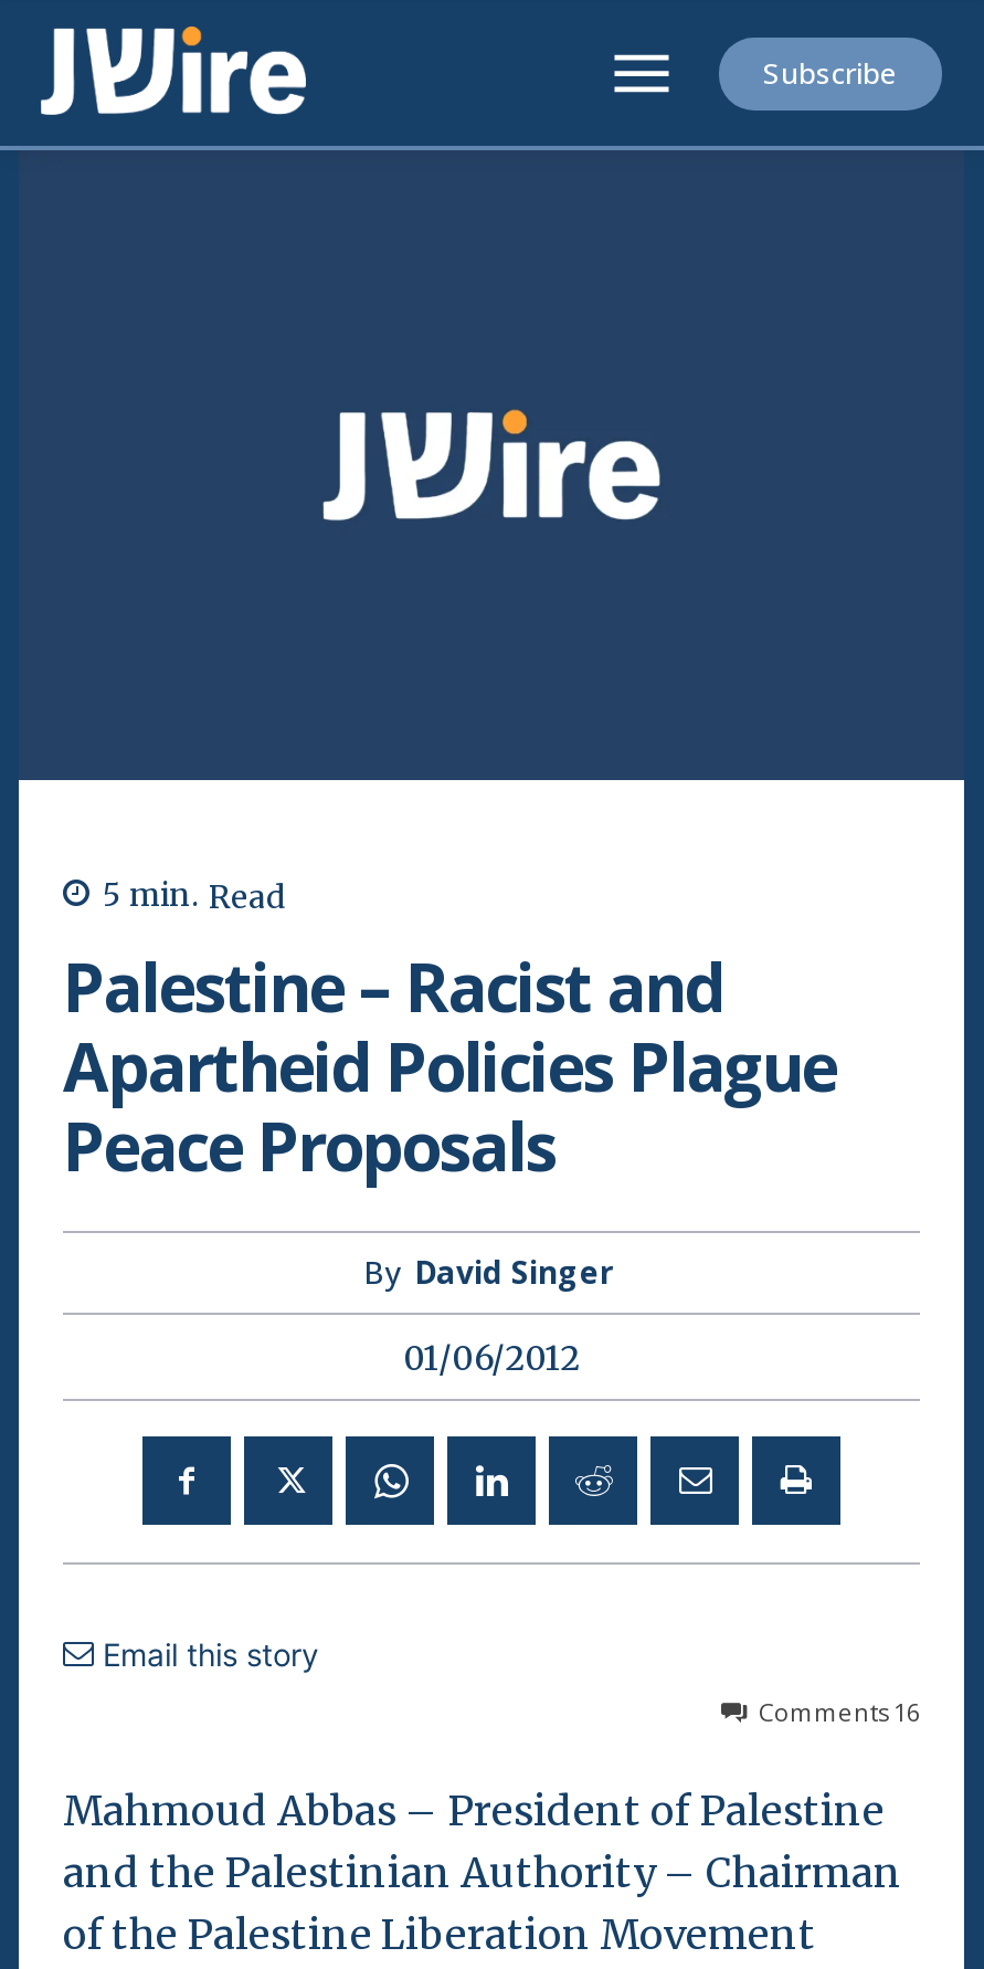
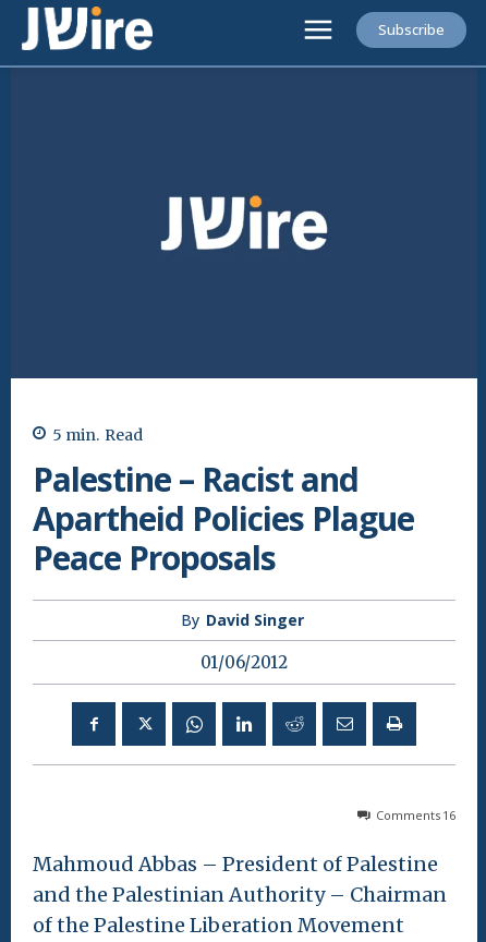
- Email this story
